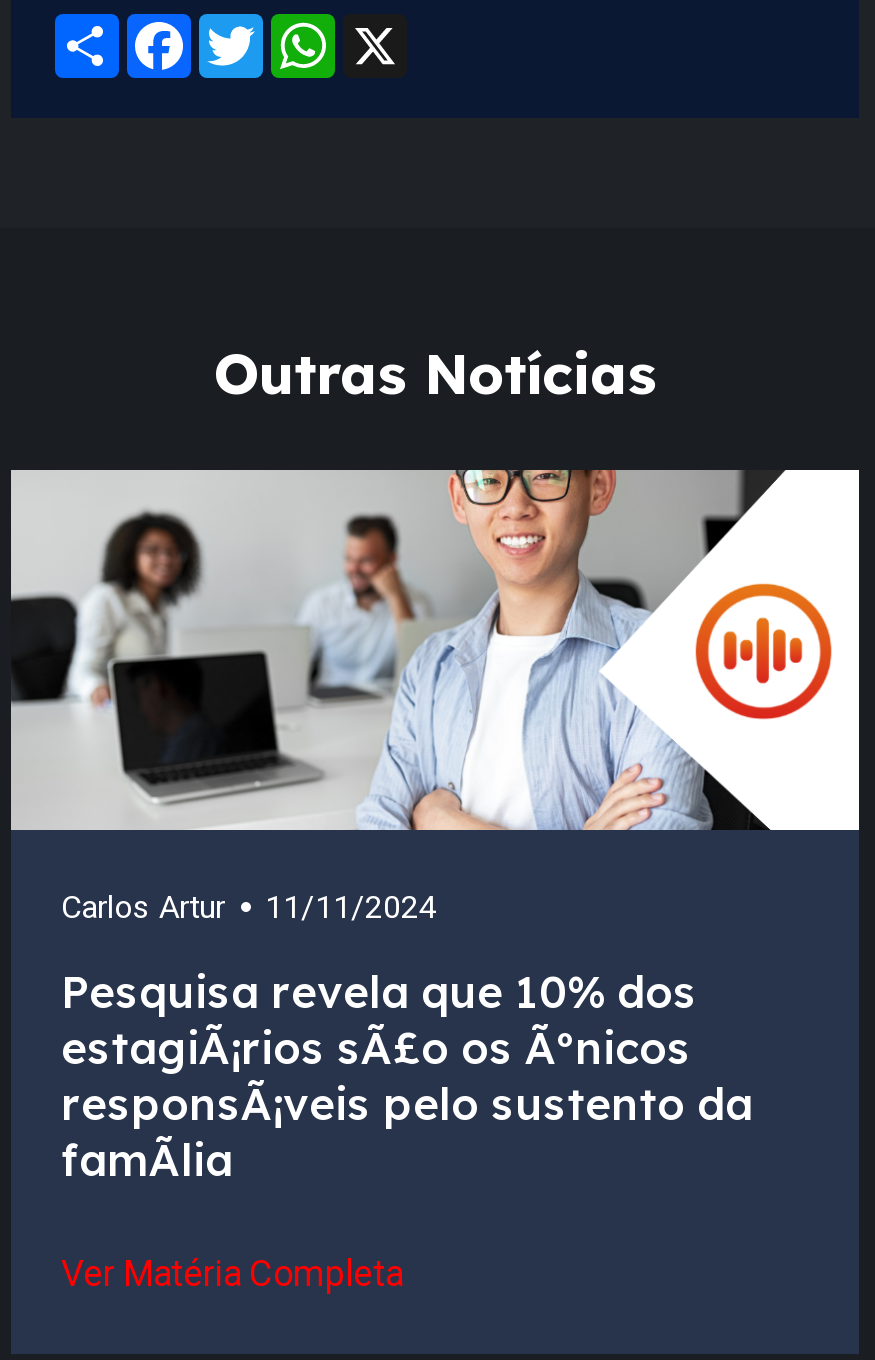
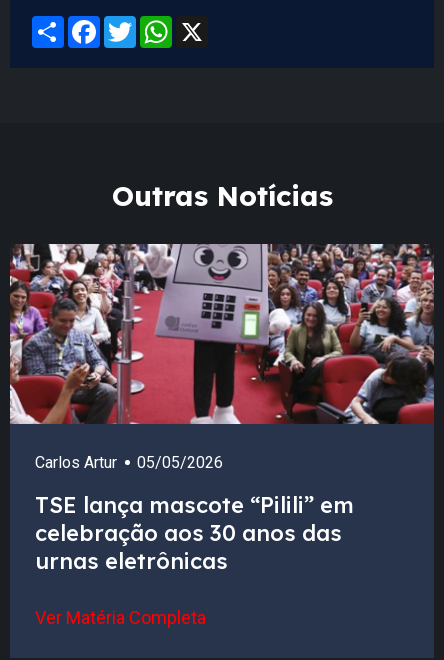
- [image]
- Carlos Artur 11/11/2024
+ [image]
+ Carlos Artur 05/05/2026

- Pesquisa revela que 10% dos
- estagiÃ¡rios sÃ£o os Ãºnicos
- responsÃ¡veis pelo sustento da
- famÃlia
+ TSE lança mascote “Pilili” em
+ celebração aos 30 anos das
+ urnas eletrônicas
